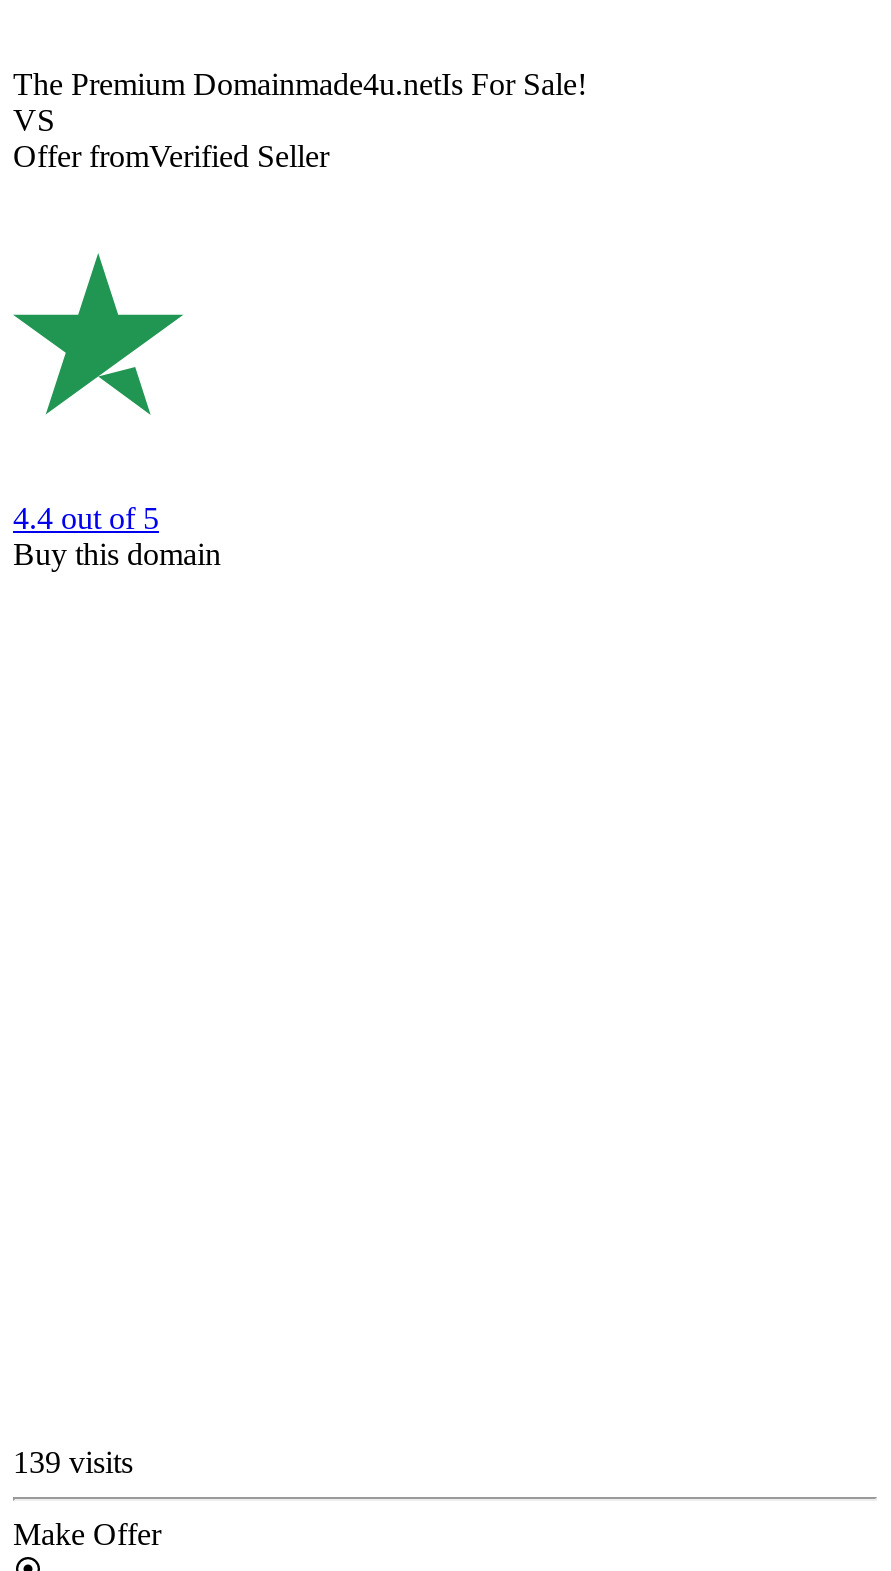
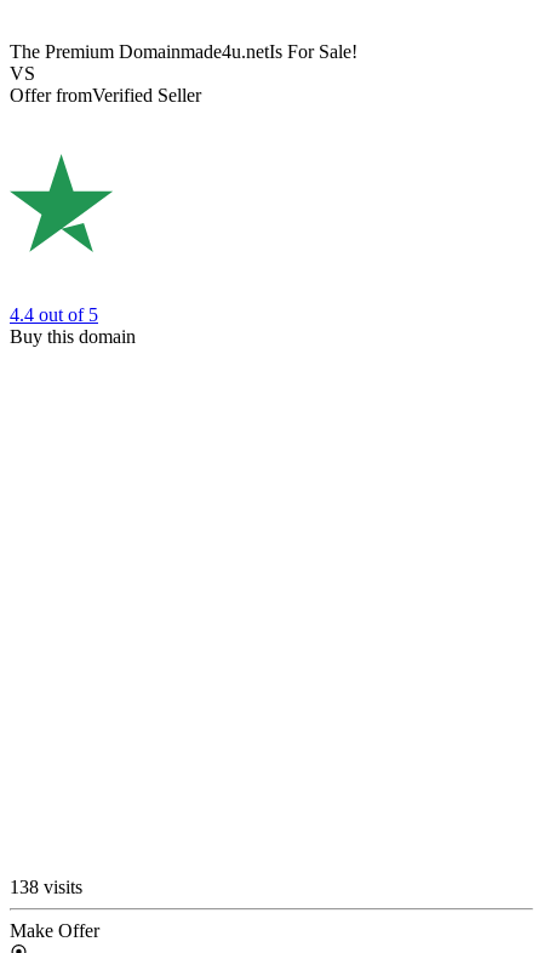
- 139 visits
+ 138 visits
